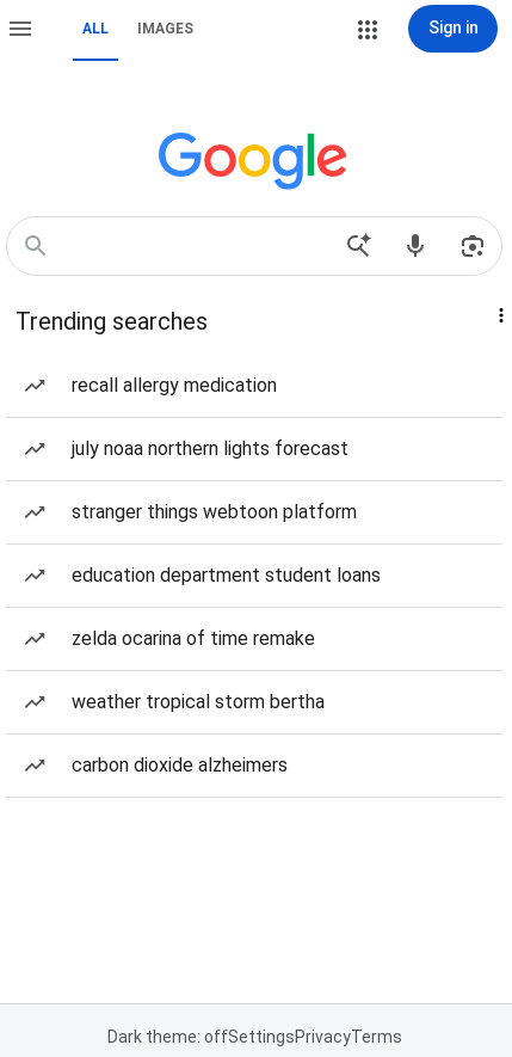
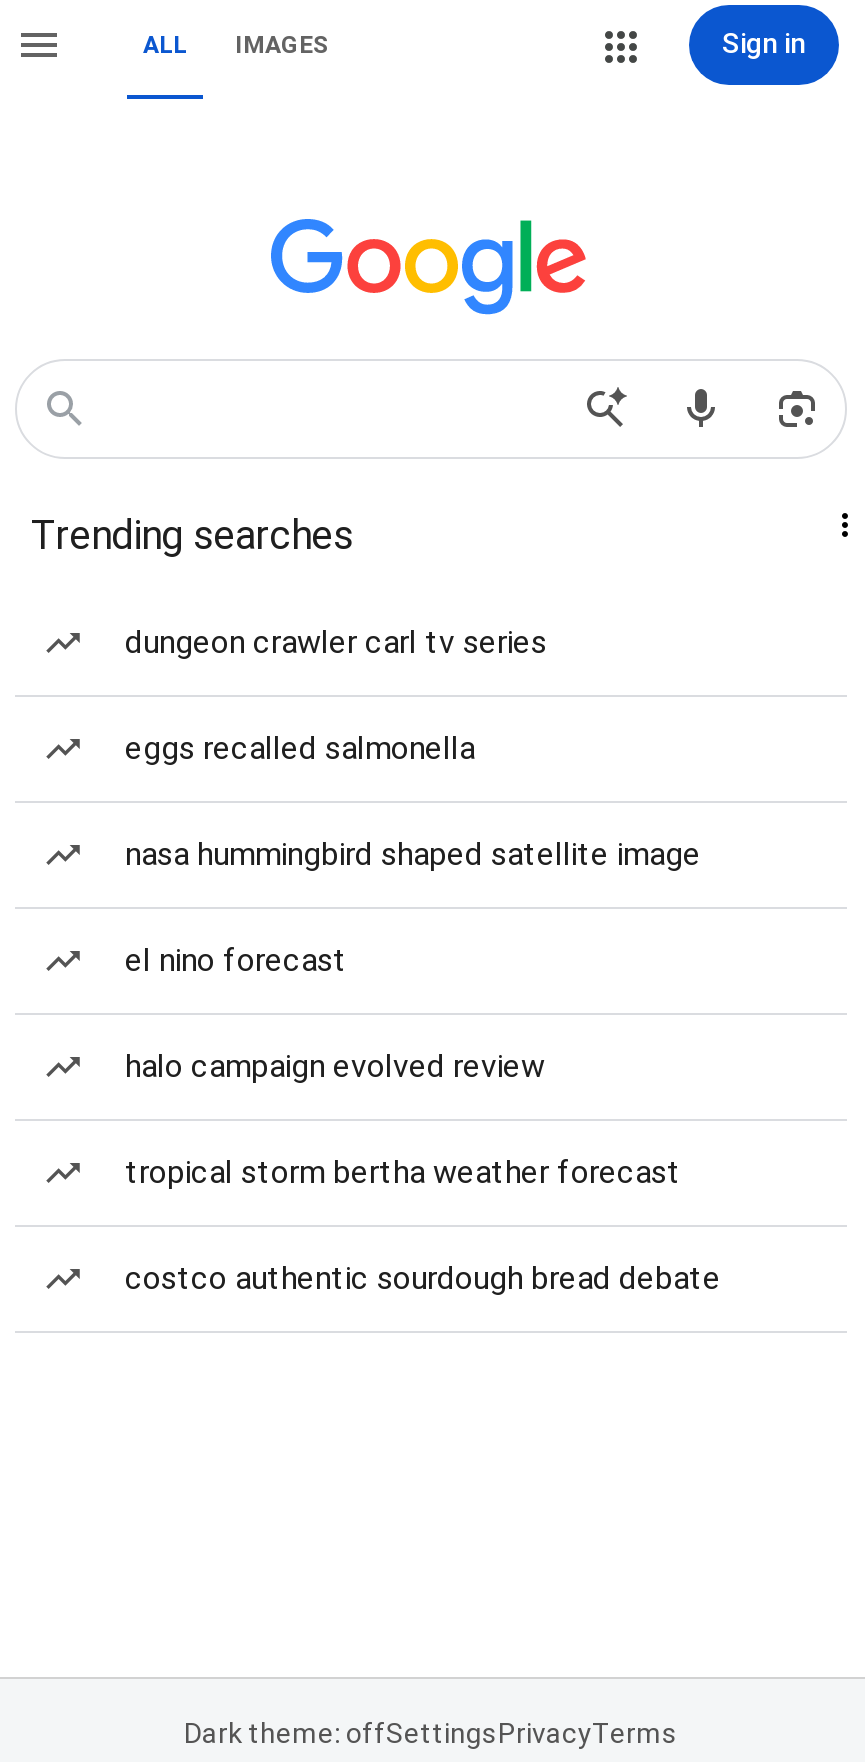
- recall allergy medication
+ dungeon crawler carl tv series

- july noaa northern lights forecast
+ eggs recalled salmonella

- stranger things webtoon platform
+ nasa hummingbird shaped satellite image

- education department student loans
+ el nino forecast

- zelda ocarina of time remake
+ halo campaign evolved review

- weather tropical storm bertha
+ tropical storm bertha weather forecast

- carbon dioxide alzheimers
+ costco authentic sourdough bread debate
